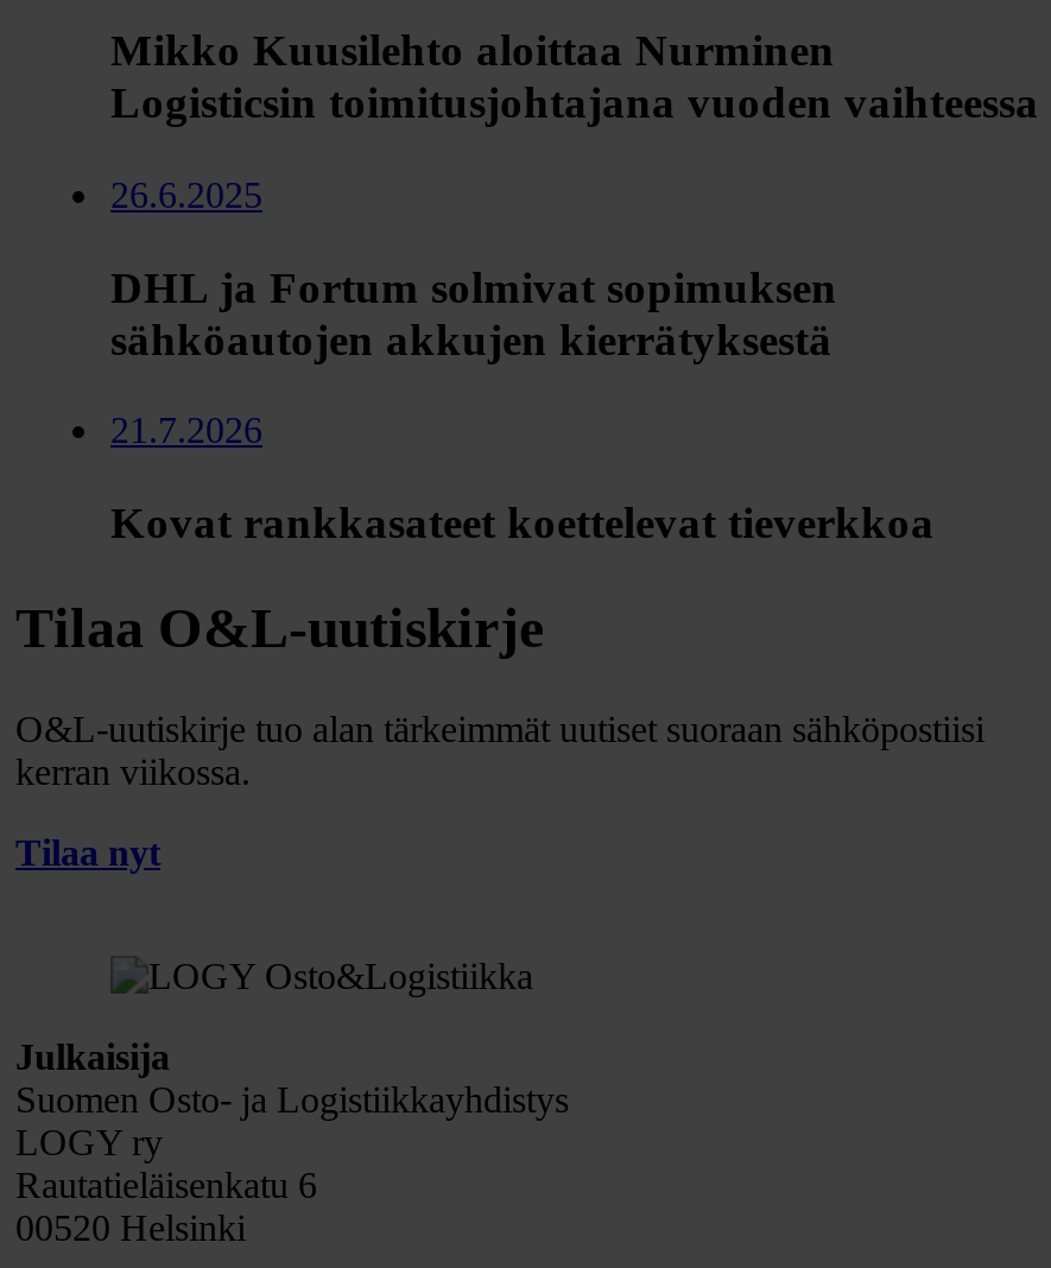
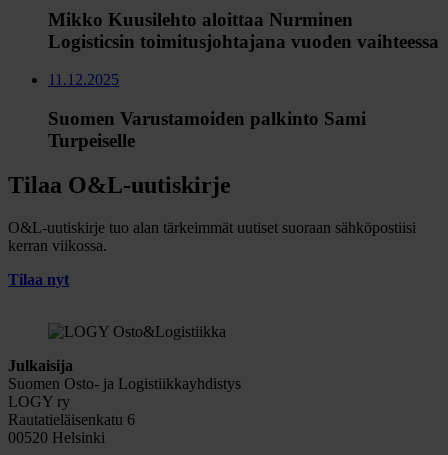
- 26.6.2025
- DHL ja Fortum solmivat sopimuksen
- sähköautojen akkujen kierrätyksestä
- 21.7.2026
- Kovat rankkasateet koettelevat tieverkkoa
+ 11.12.2025
+ Suomen Varustamoiden palkinto Sami
+ Turpeiselle
